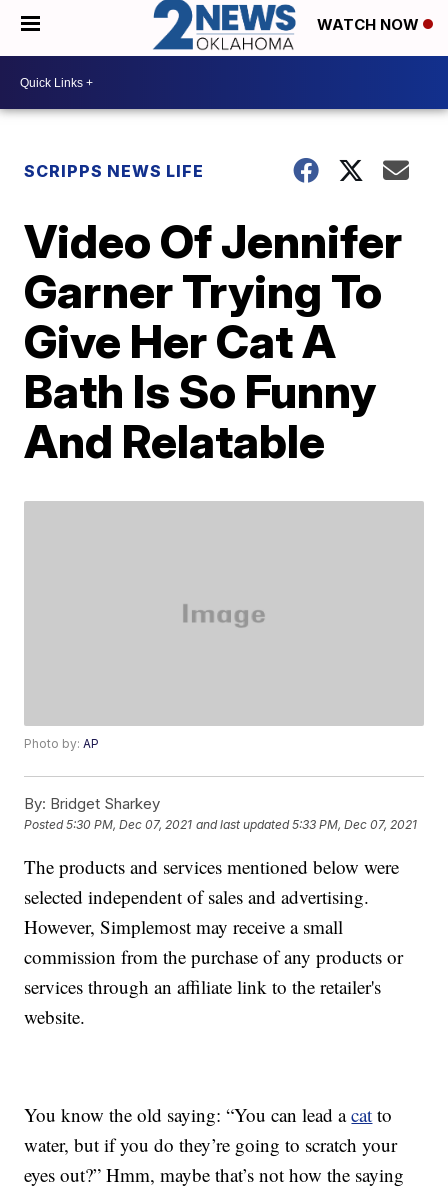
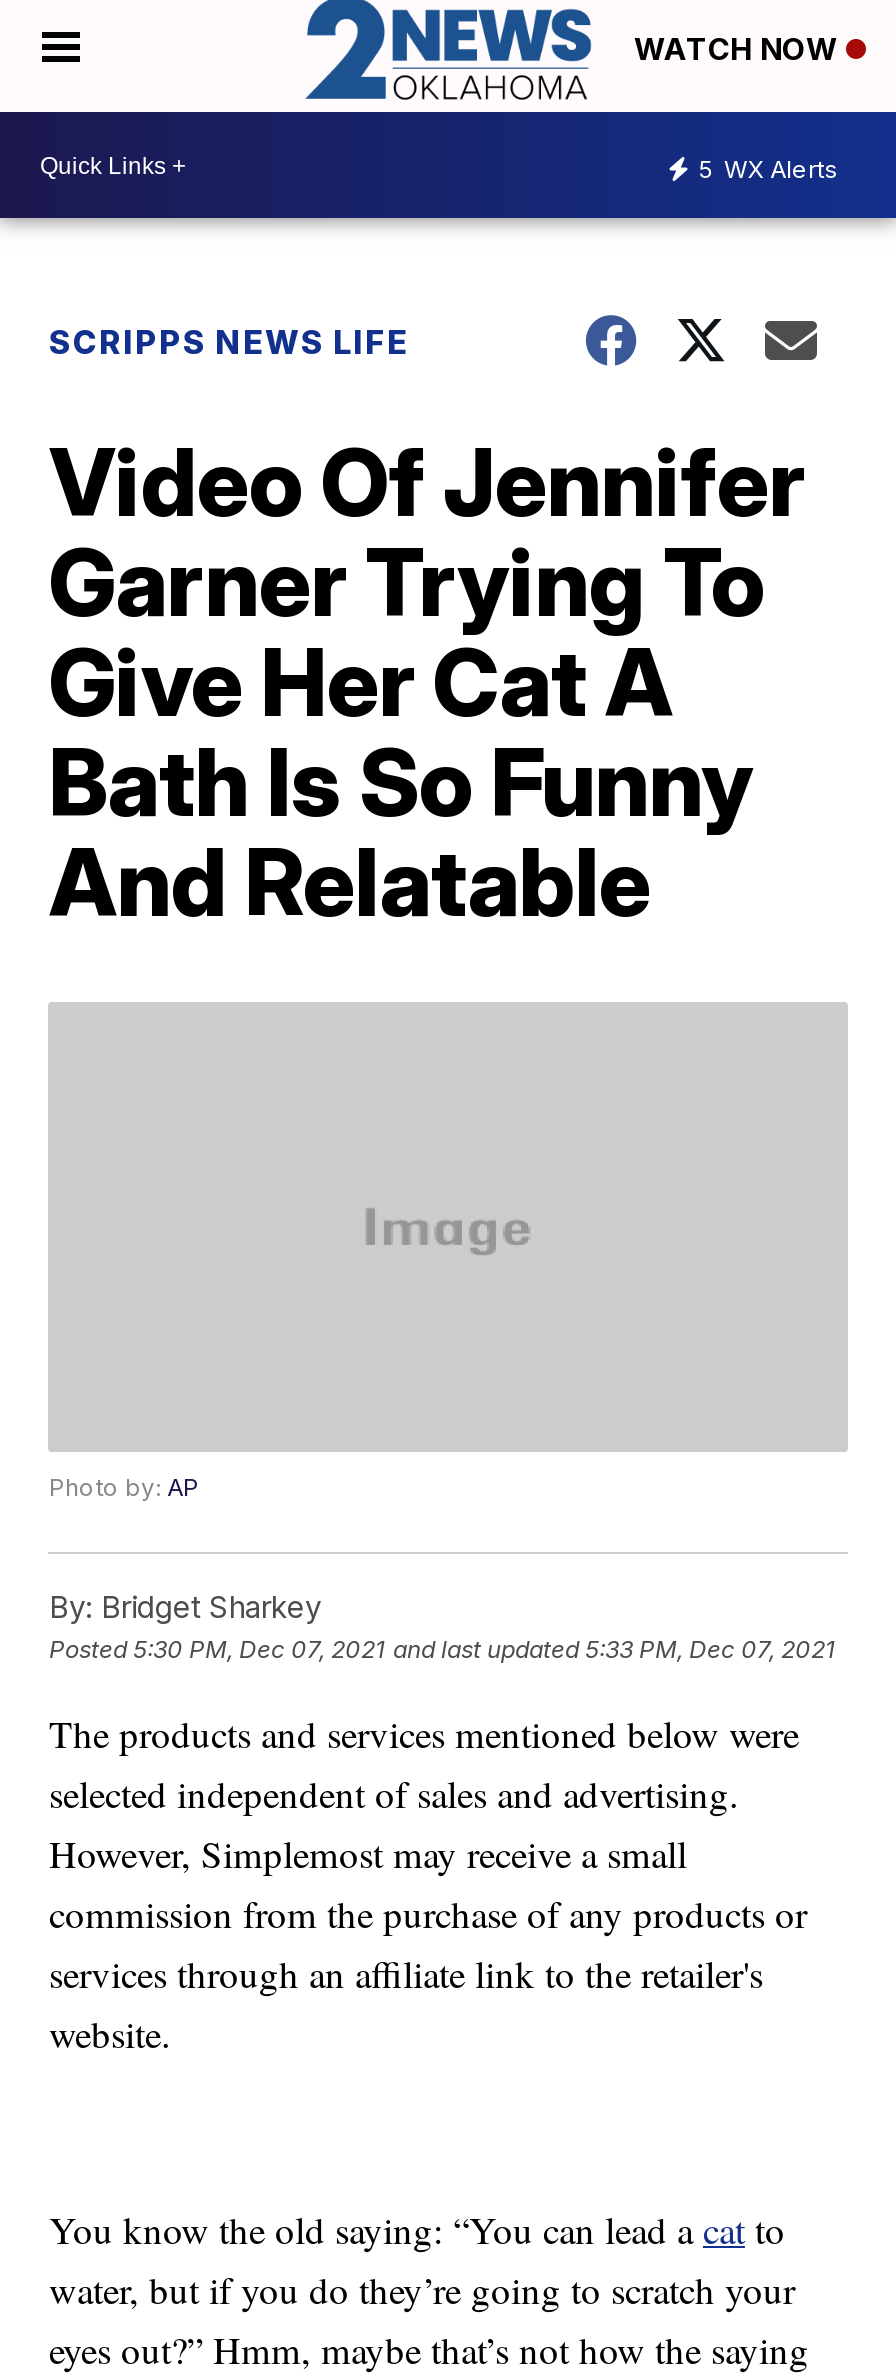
+ 5 WX Alerts
